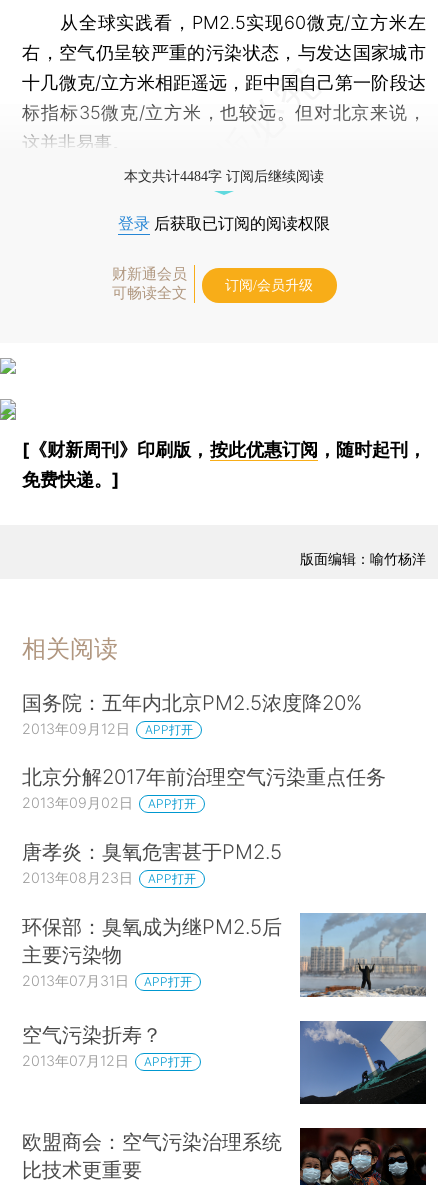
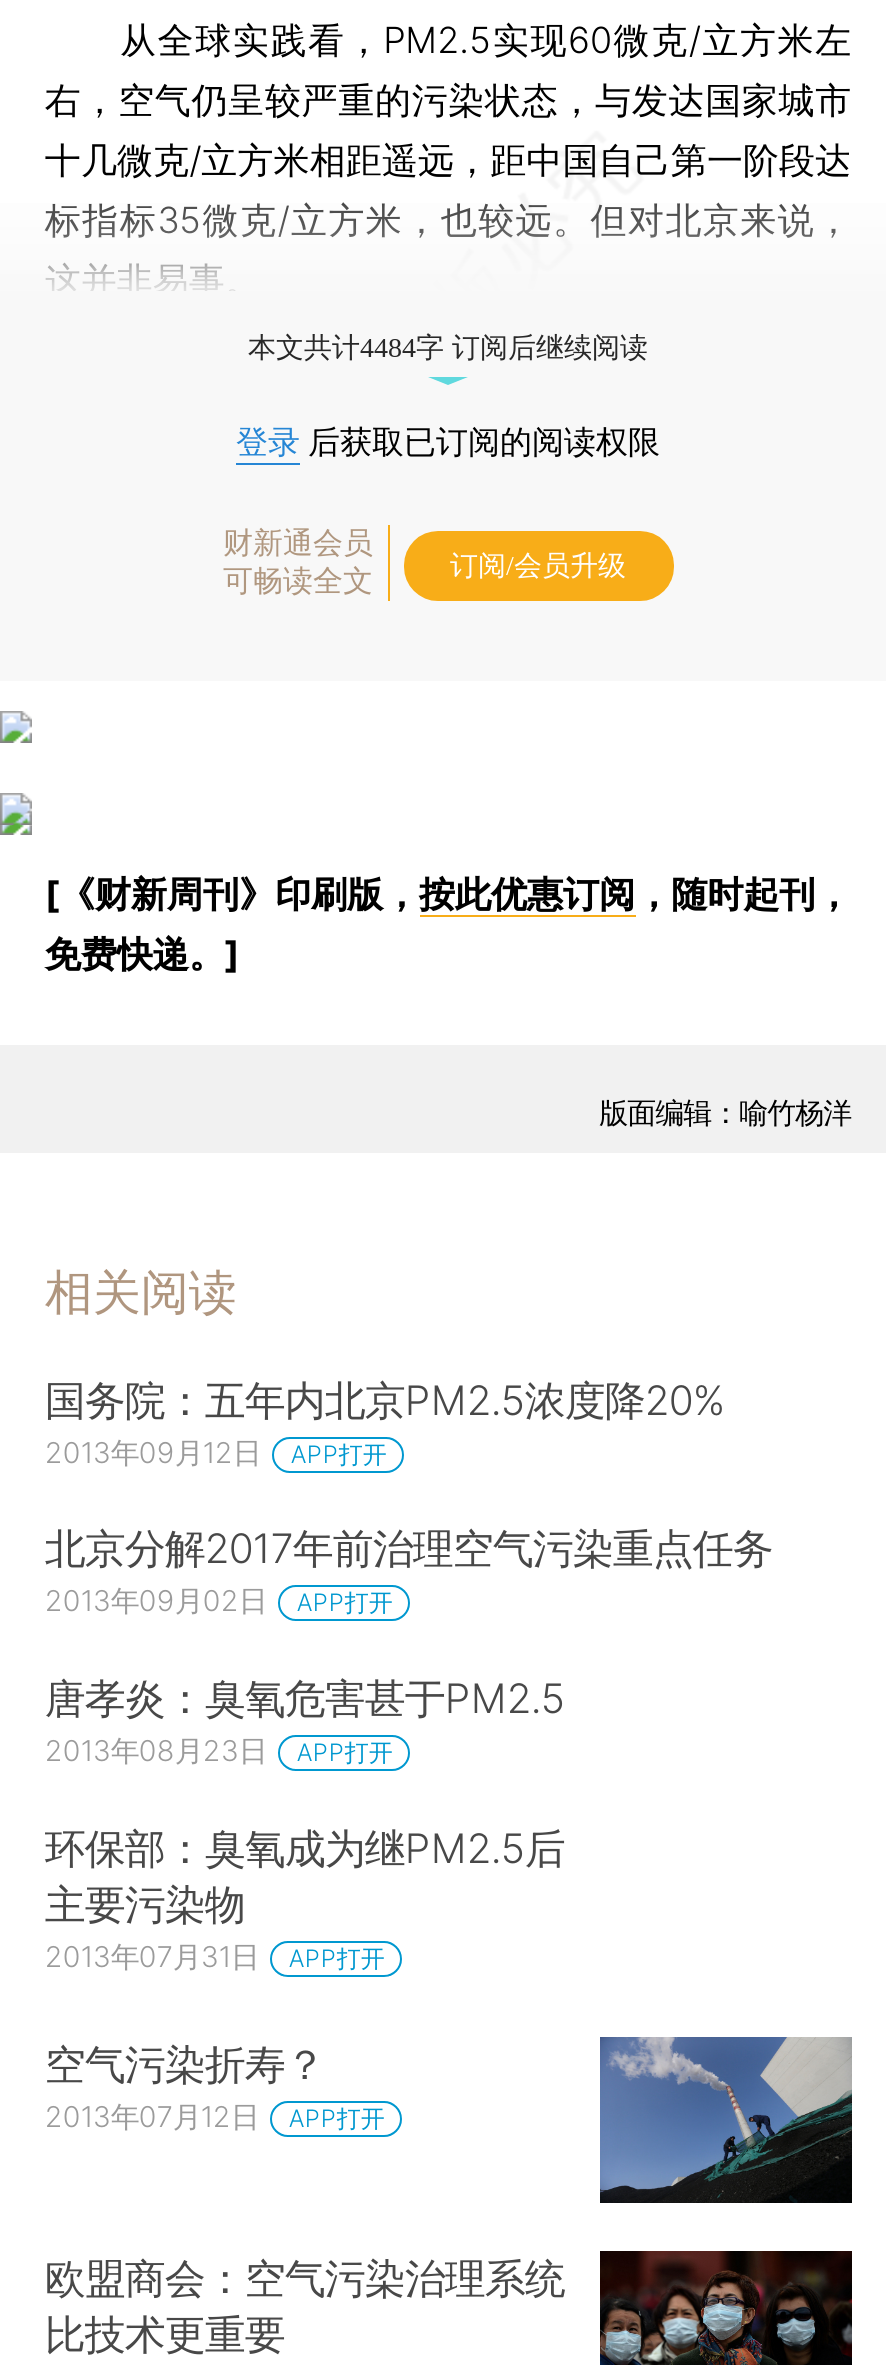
- [image]
